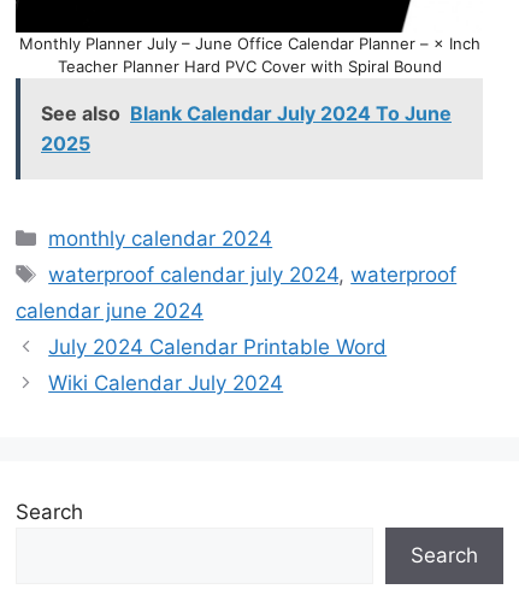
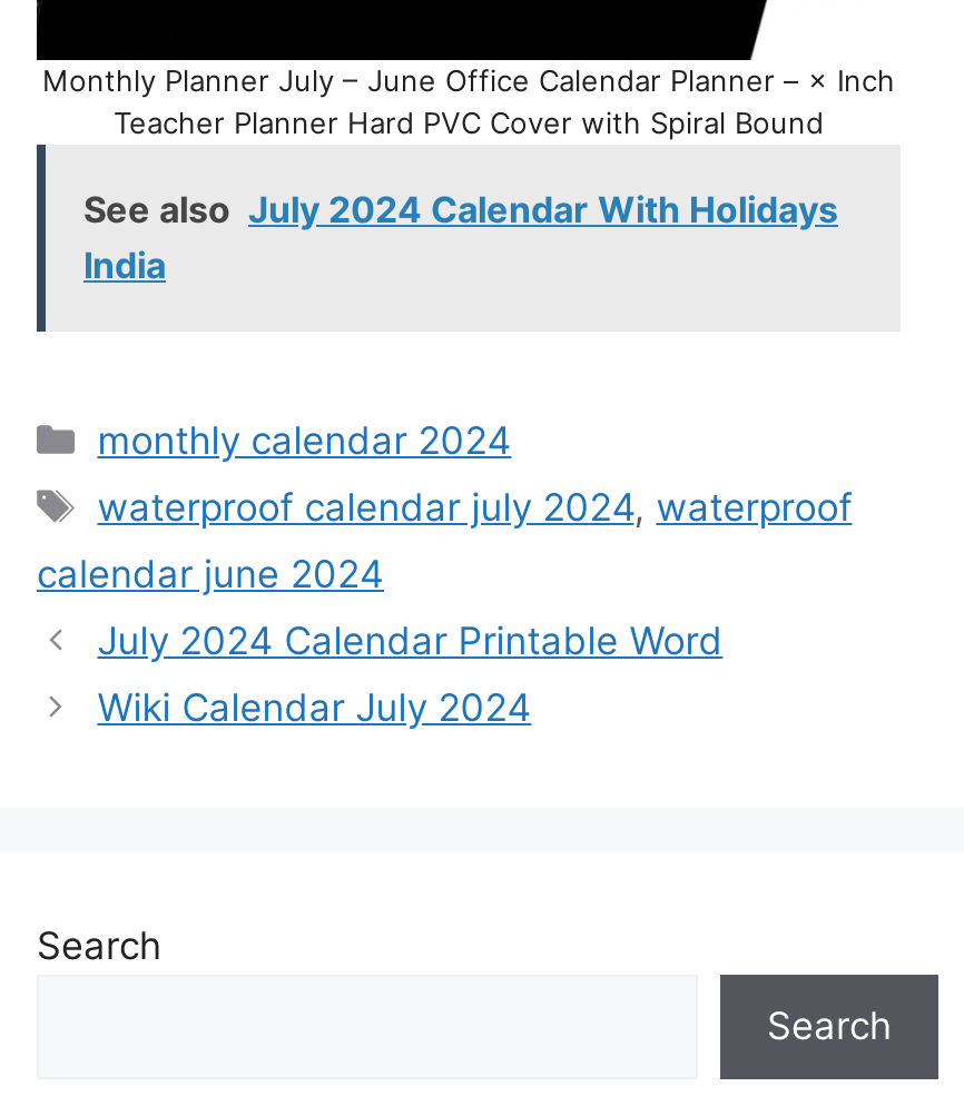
- See also Blank Calendar July 2024 To June
- 2025
+ See also July 2024 Calendar With Holidays
+ India
